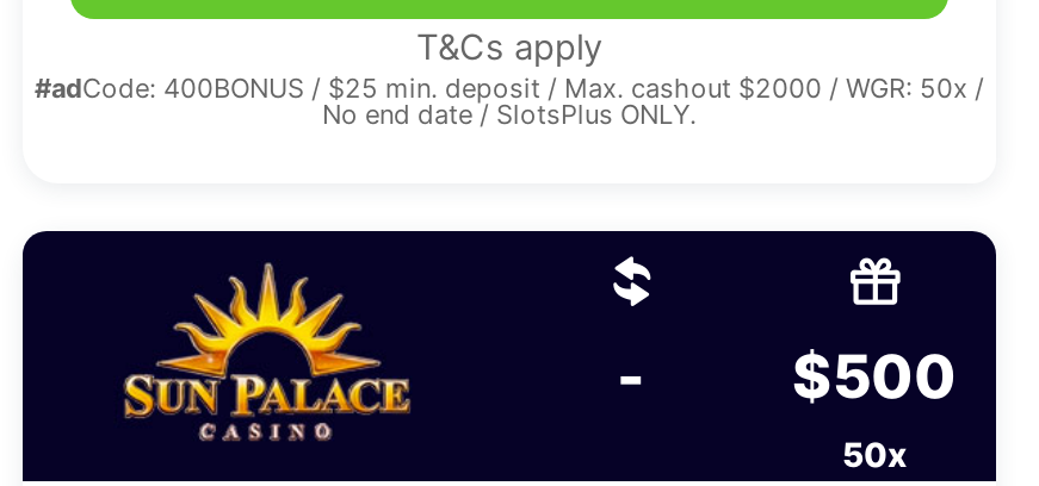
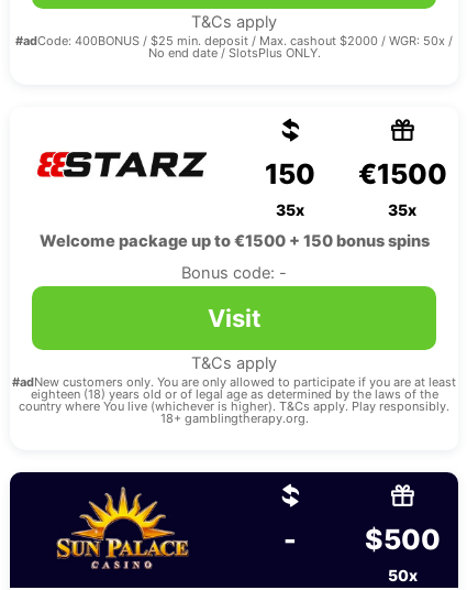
+ #adNew customers only. You are only allowed to participate if you are at least
+ eighteen (18) years old or of legal age as determined by the laws of the
+ country where You live (whichever is higher). T&Cs apply. Play responsibly.
+ 18+ gamblingtherapy.org.

+ €1500
+ 35x
+ Welcome package up to €1500 + 150 bonus spins

+ Bonus code: -

+ T&Cs apply

+ Visit

+ 150
+ 35x
